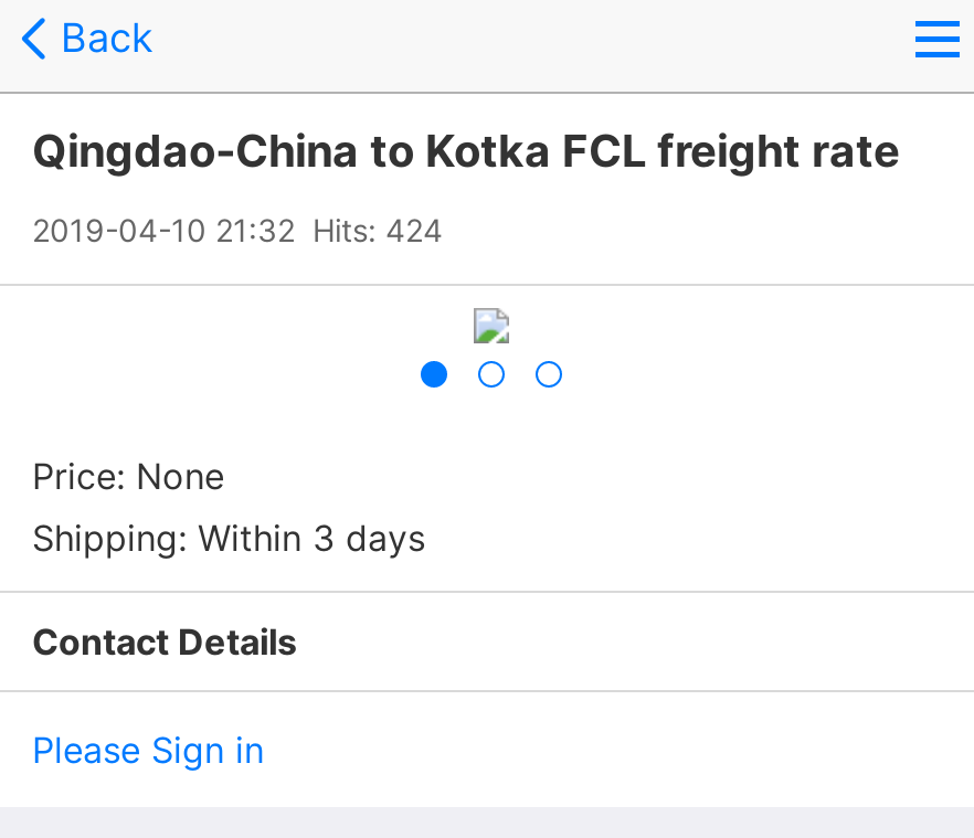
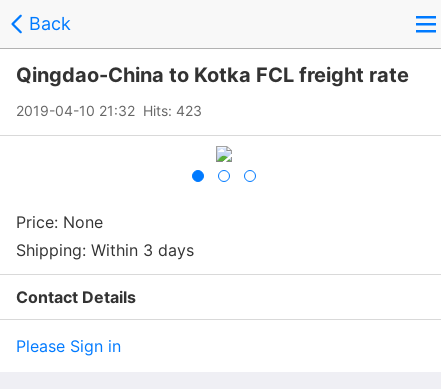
- 2019-04-10 21:32 Hits: 424
+ 2019-04-10 21:32 Hits: 423
